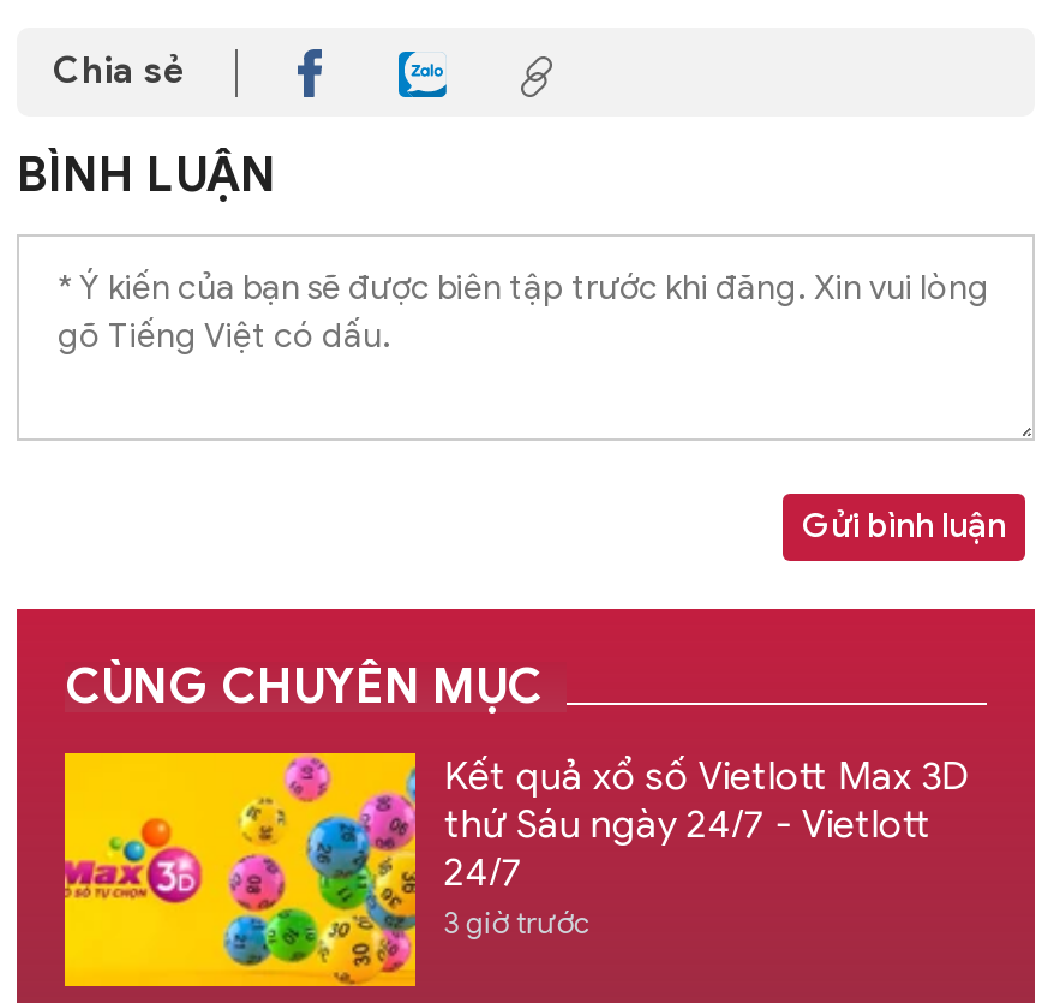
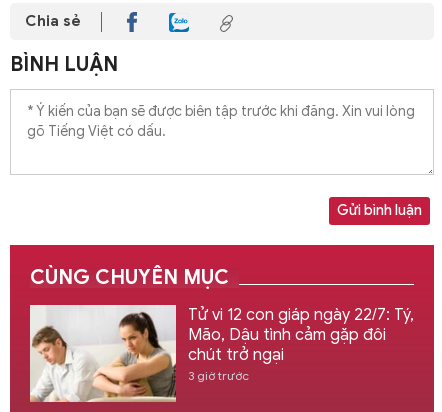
- [image]
- Kết quả xổ số Vietlott Max 3D
- thứ Sáu ngày 24/7 - Vietlott
- 24/7
+ [image]
+ Tử vi 12 con giáp ngày 22/7: Tý,
+ Mão, Dậu tình cảm gặp đôi
+ chút trở ngại
